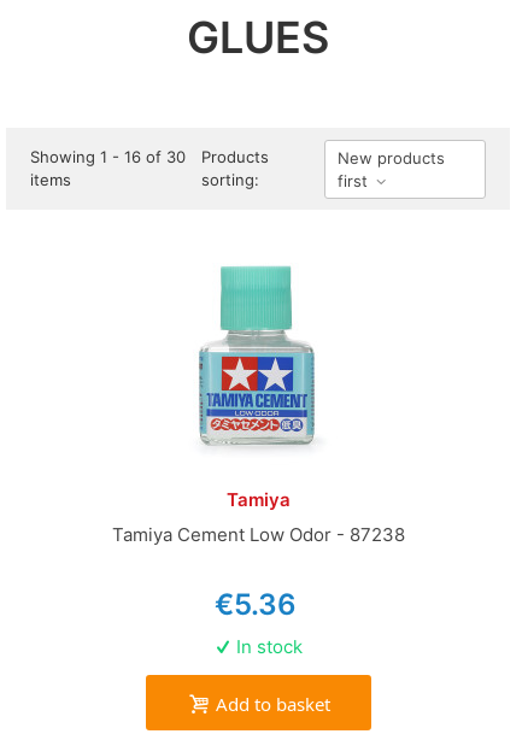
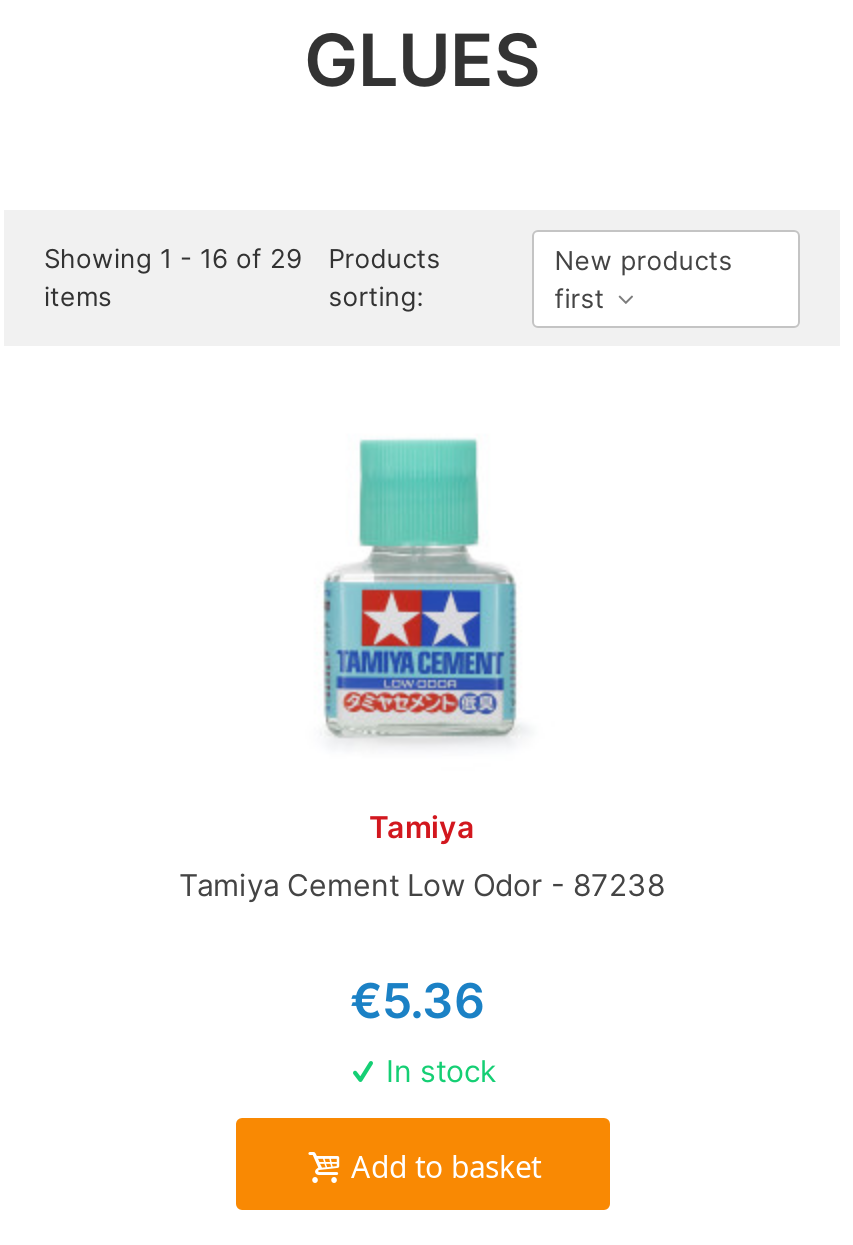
- Showing 1 - 16 of 30 Products
+ Showing 1 - 16 of 29 Products
